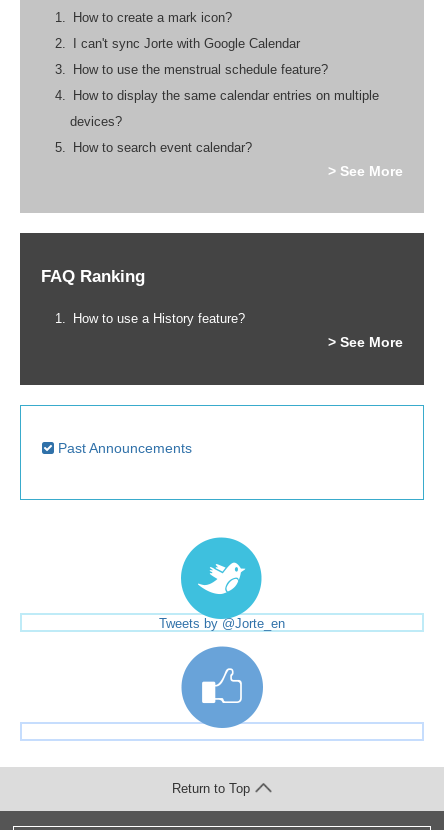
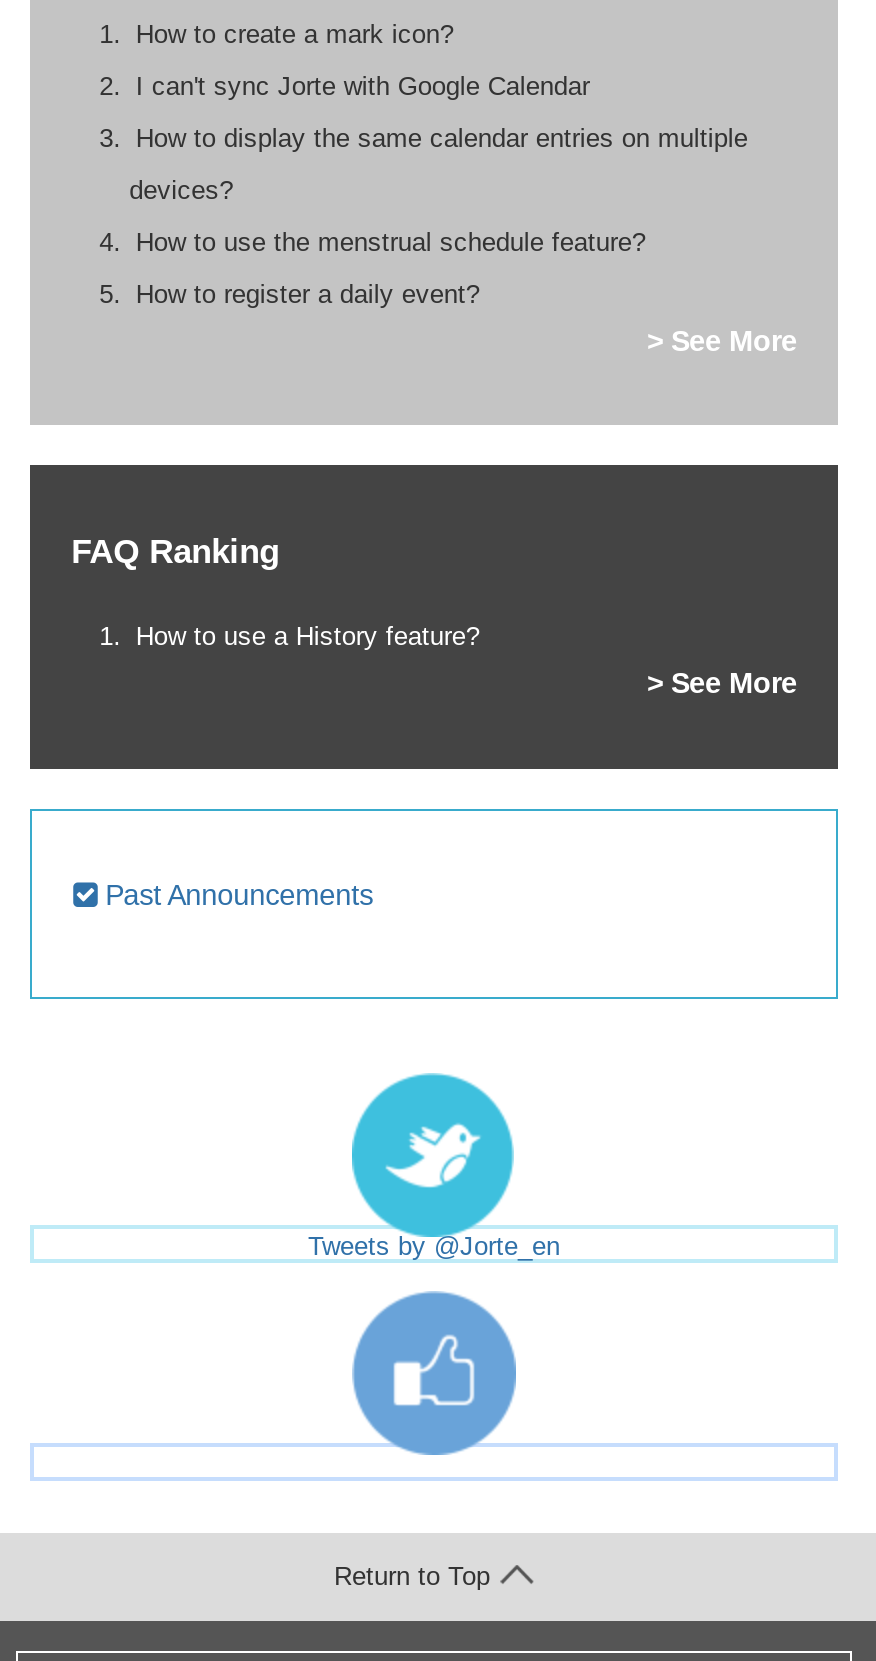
moved down: How to use the menstrual schedule feature?

moved up: How to display the same calendar entries on multiple | devices?

- How to search event calendar?
+ How to register a daily event?
